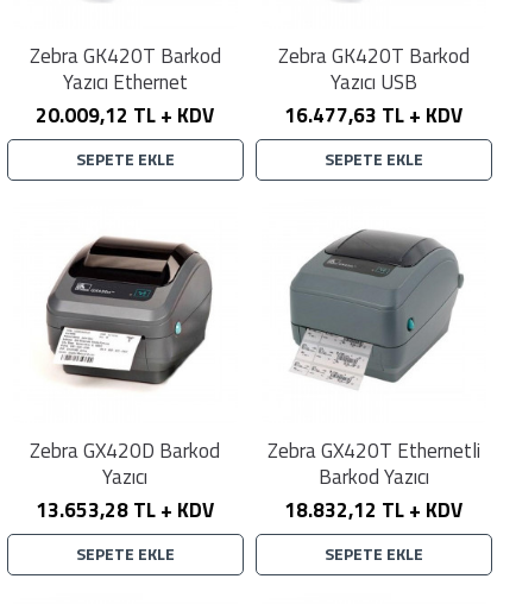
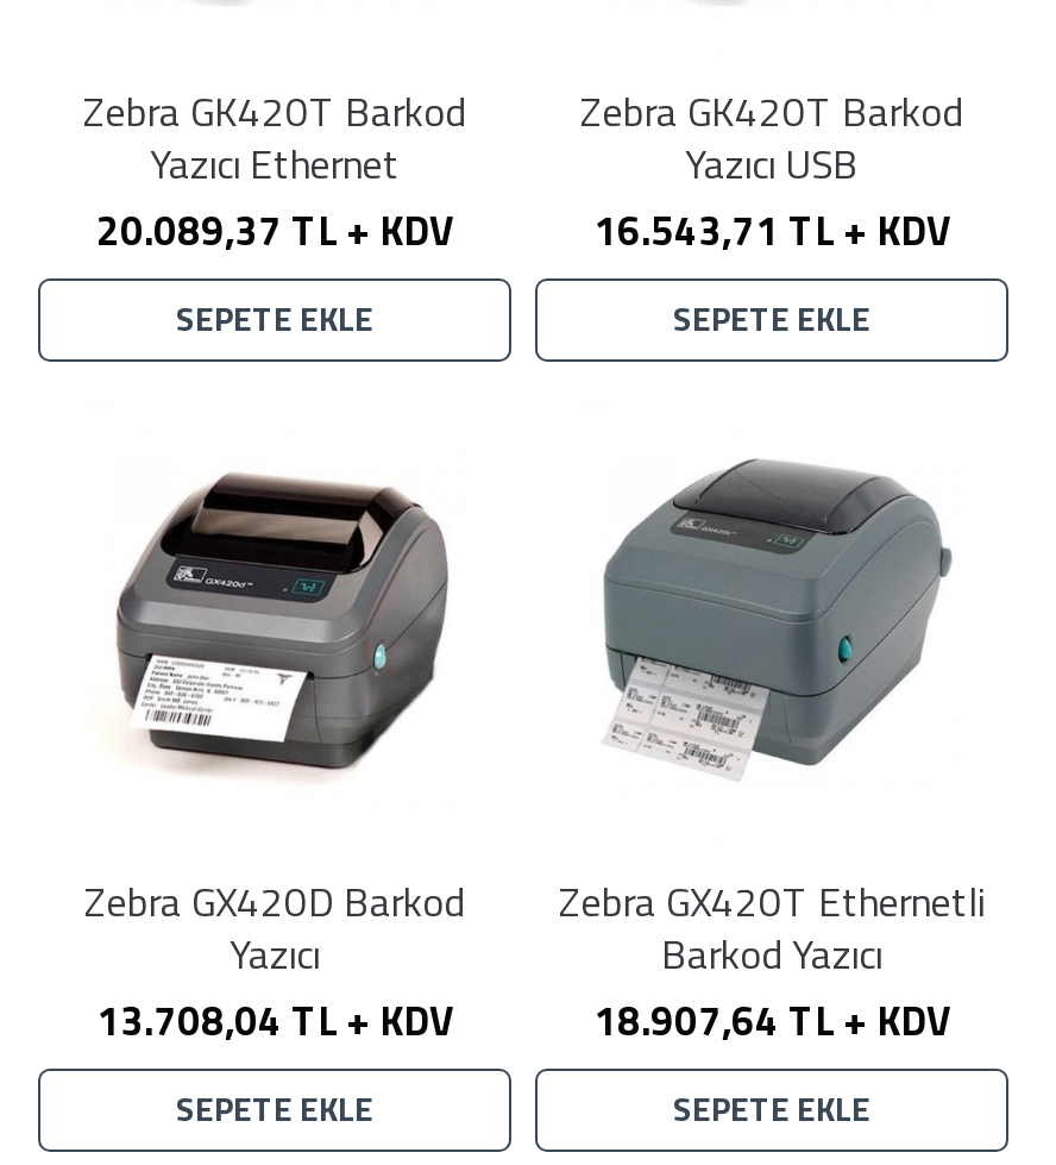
- 20.009,12 TL + KDV
+ 20.089,37 TL + KDV

- 16.477,63 TL + KDV
+ 16.543,71 TL + KDV

- 13.653,28 TL + KDV
+ 13.708,04 TL + KDV

- 18.832,12 TL + KDV
+ 18.907,64 TL + KDV
